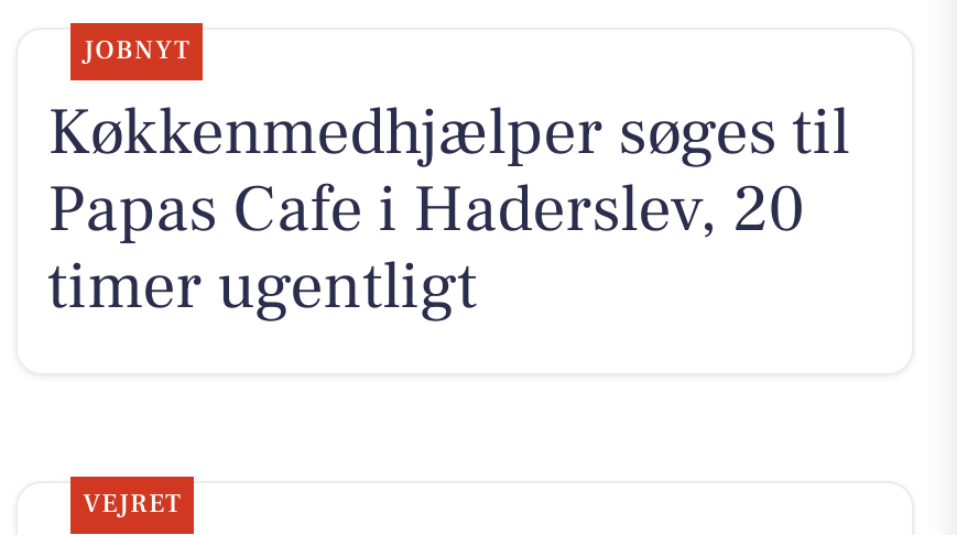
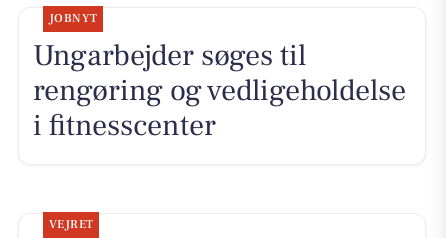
- Køkkenmedhjælper søges til
- Papas Cafe i Haderslev, 20
- timer ugentligt
+ Ungarbejder søges til
+ rengøring og vedligeholdelse
+ i fitnesscenter
